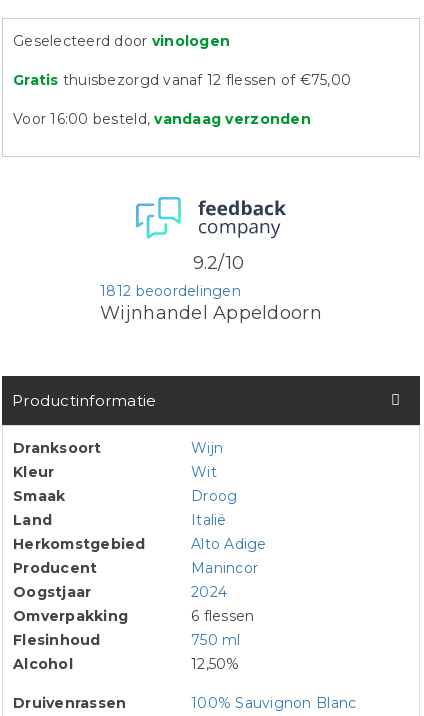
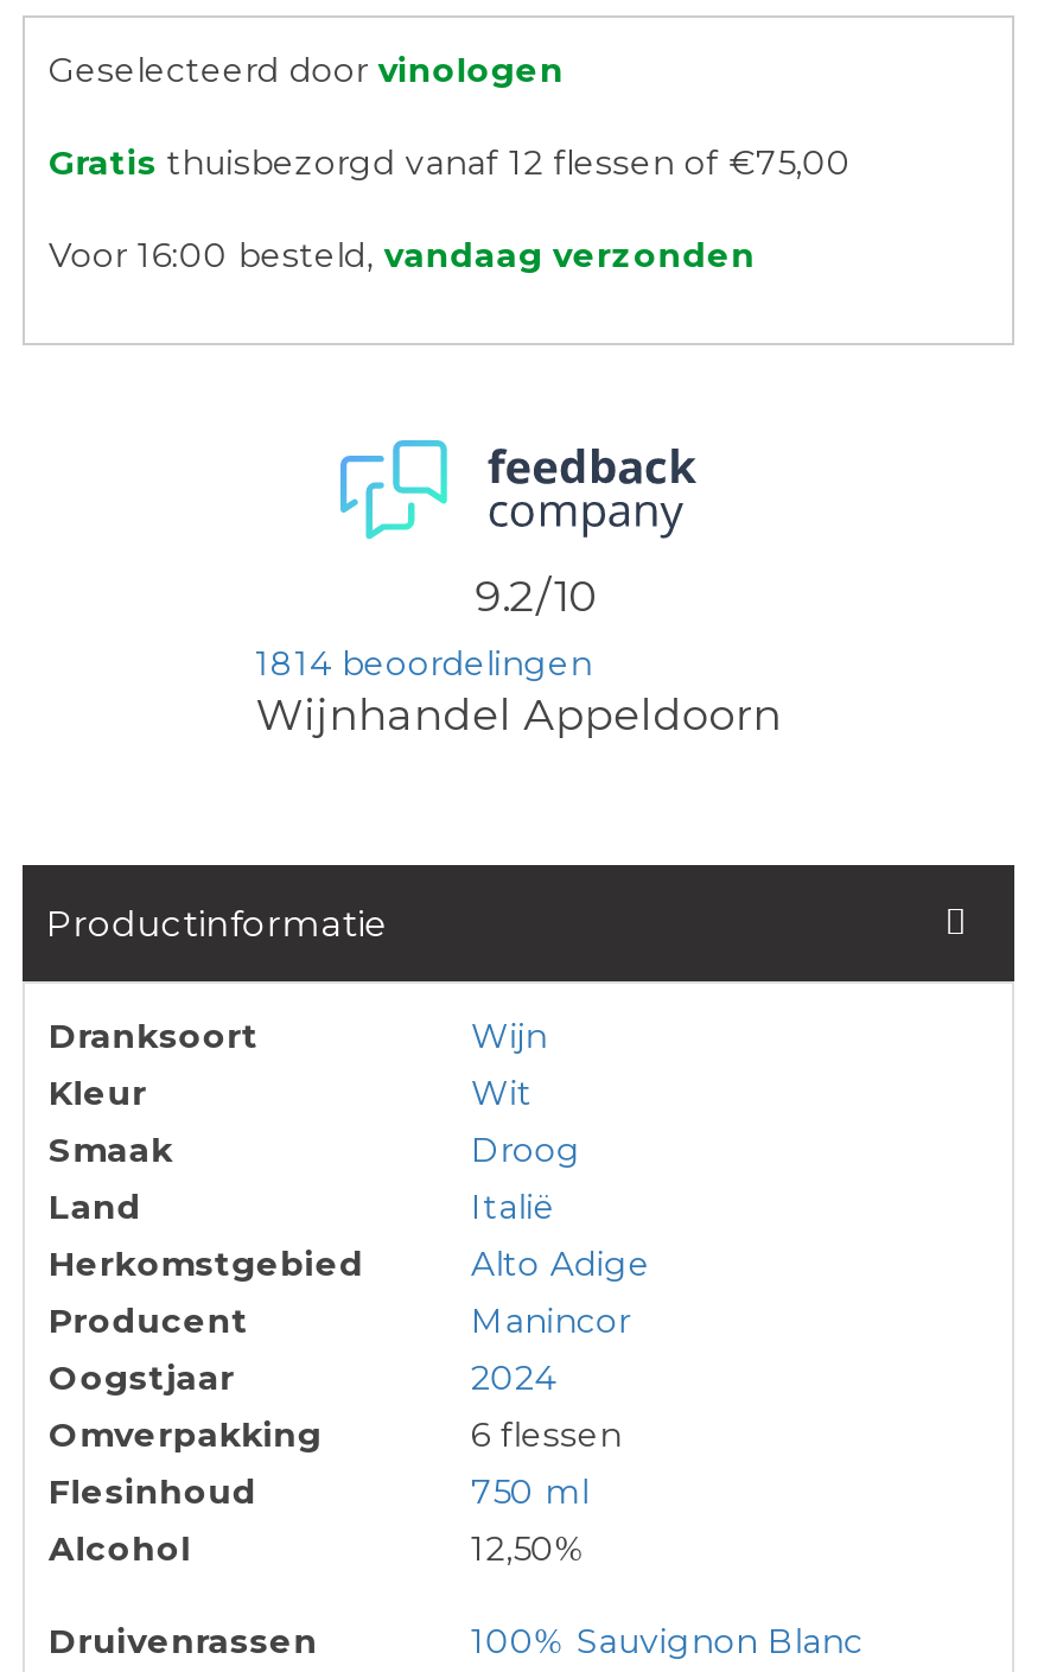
- 1812 beoordelingen
+ 1814 beoordelingen
